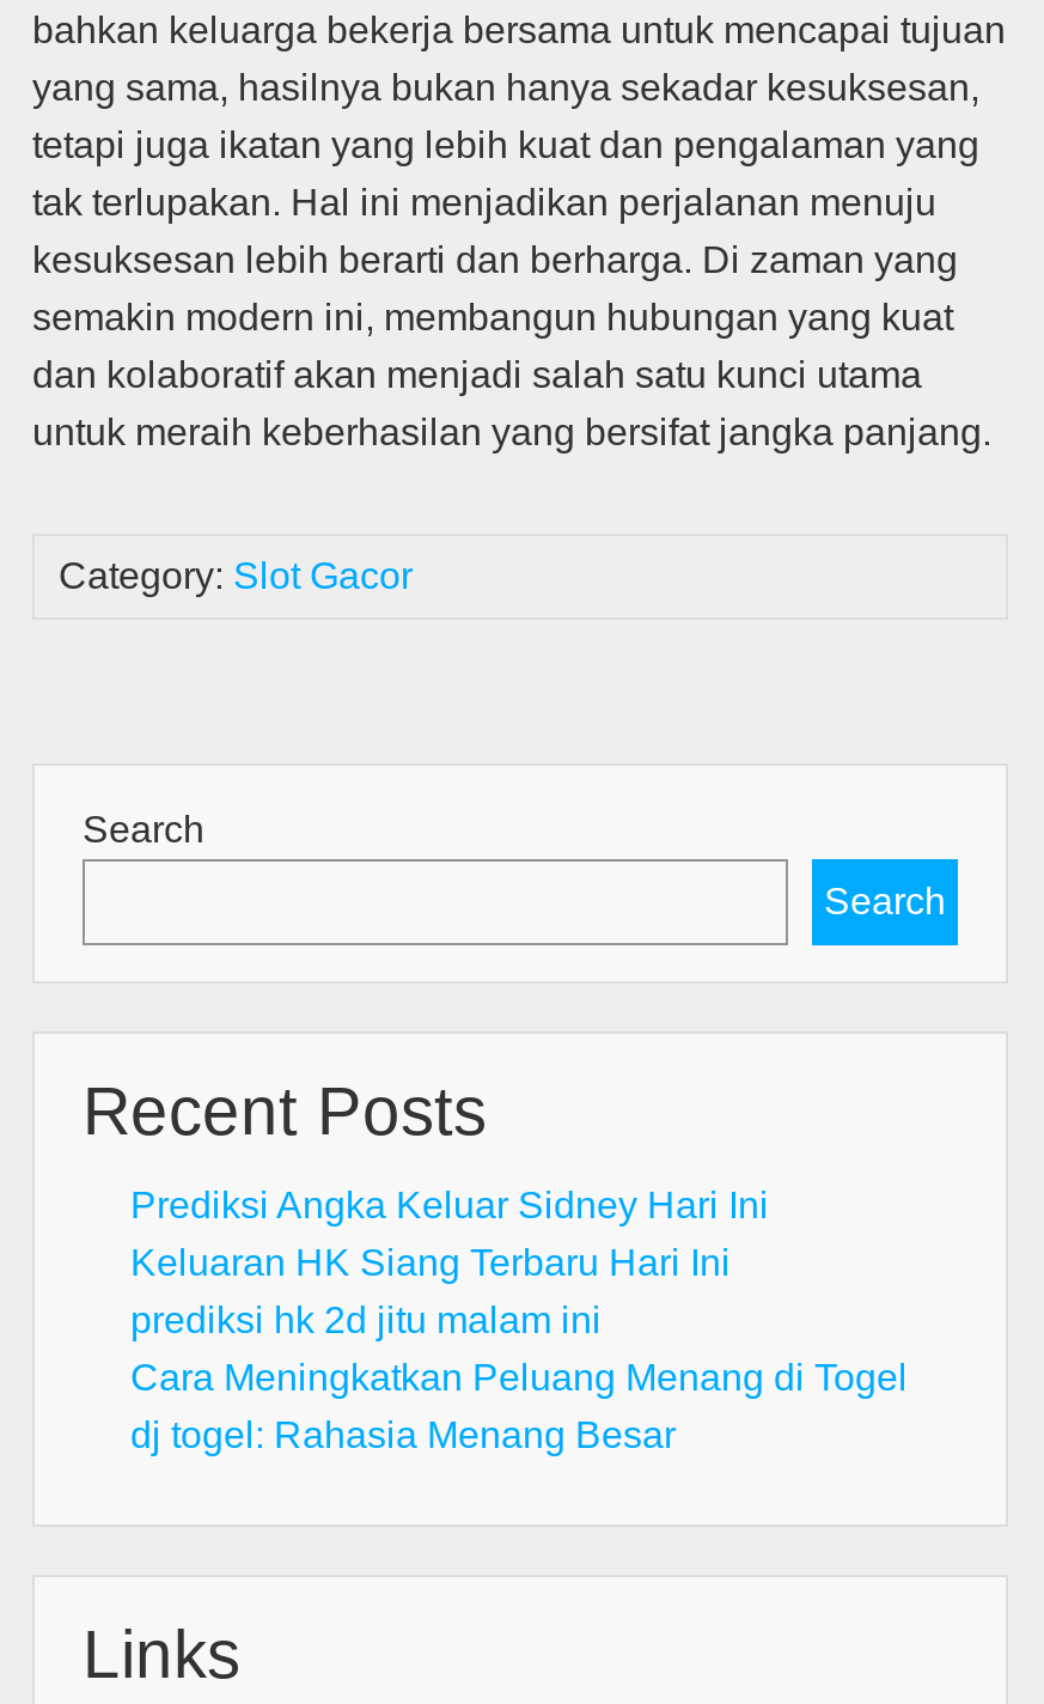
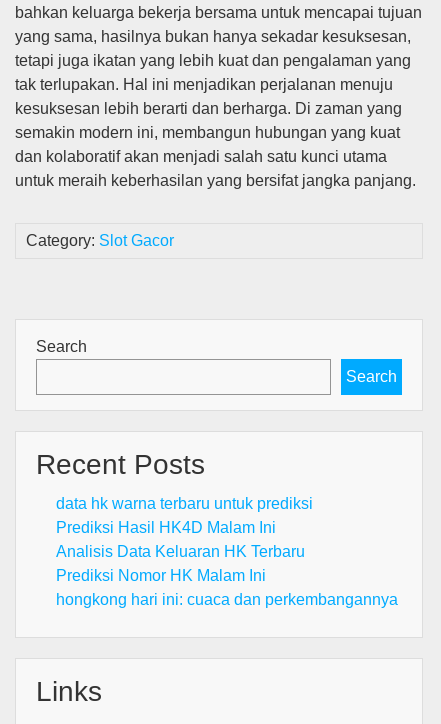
- Prediksi Angka Keluar Sidney Hari Ini
- Keluaran HK Siang Terbaru Hari Ini
- prediksi hk 2d jitu malam ini
- Cara Meningkatkan Peluang Menang di Togel
- dj togel: Rahasia Menang Besar
+ data hk warna terbaru untuk prediksi
+ Prediksi Hasil HK4D Malam Ini
+ Analisis Data Keluaran HK Terbaru
+ Prediksi Nomor HK Malam Ini
+ hongkong hari ini: cuaca dan perkembangannya
